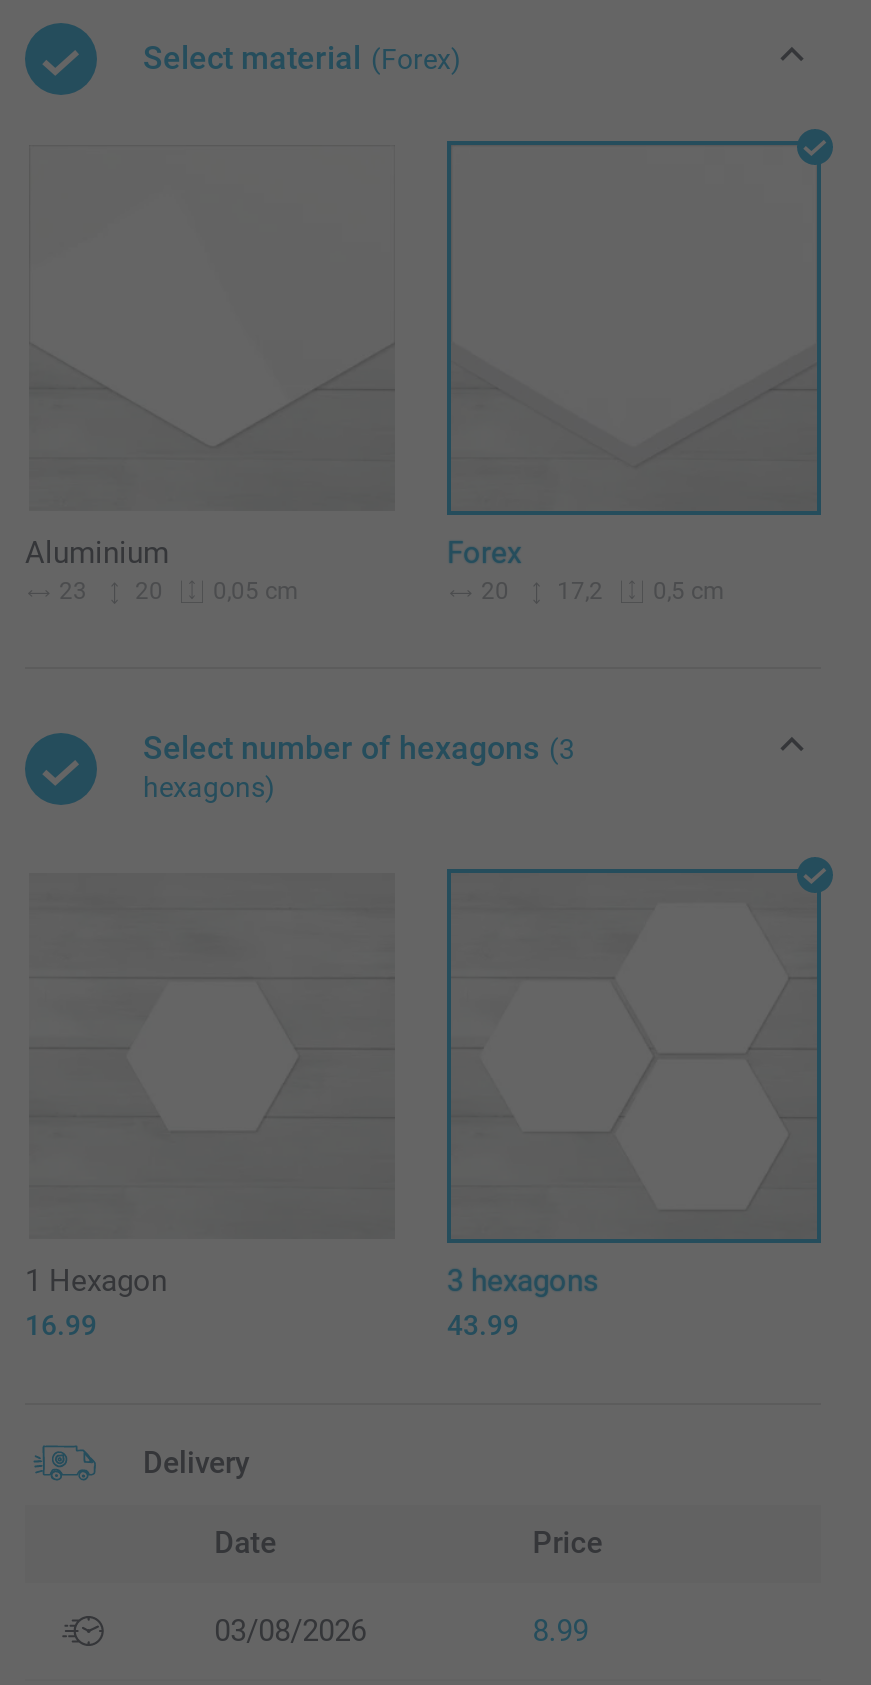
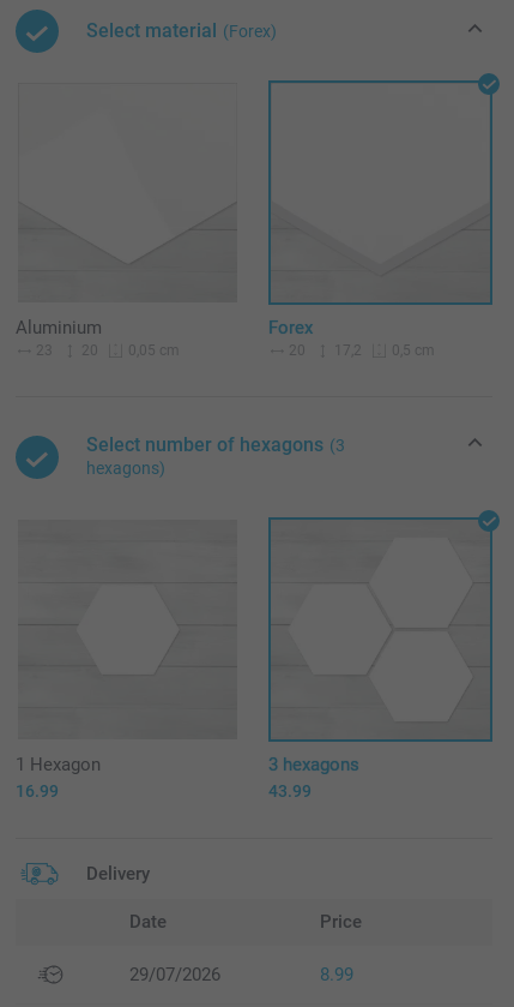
- 03/08/2026
+ 29/07/2026
